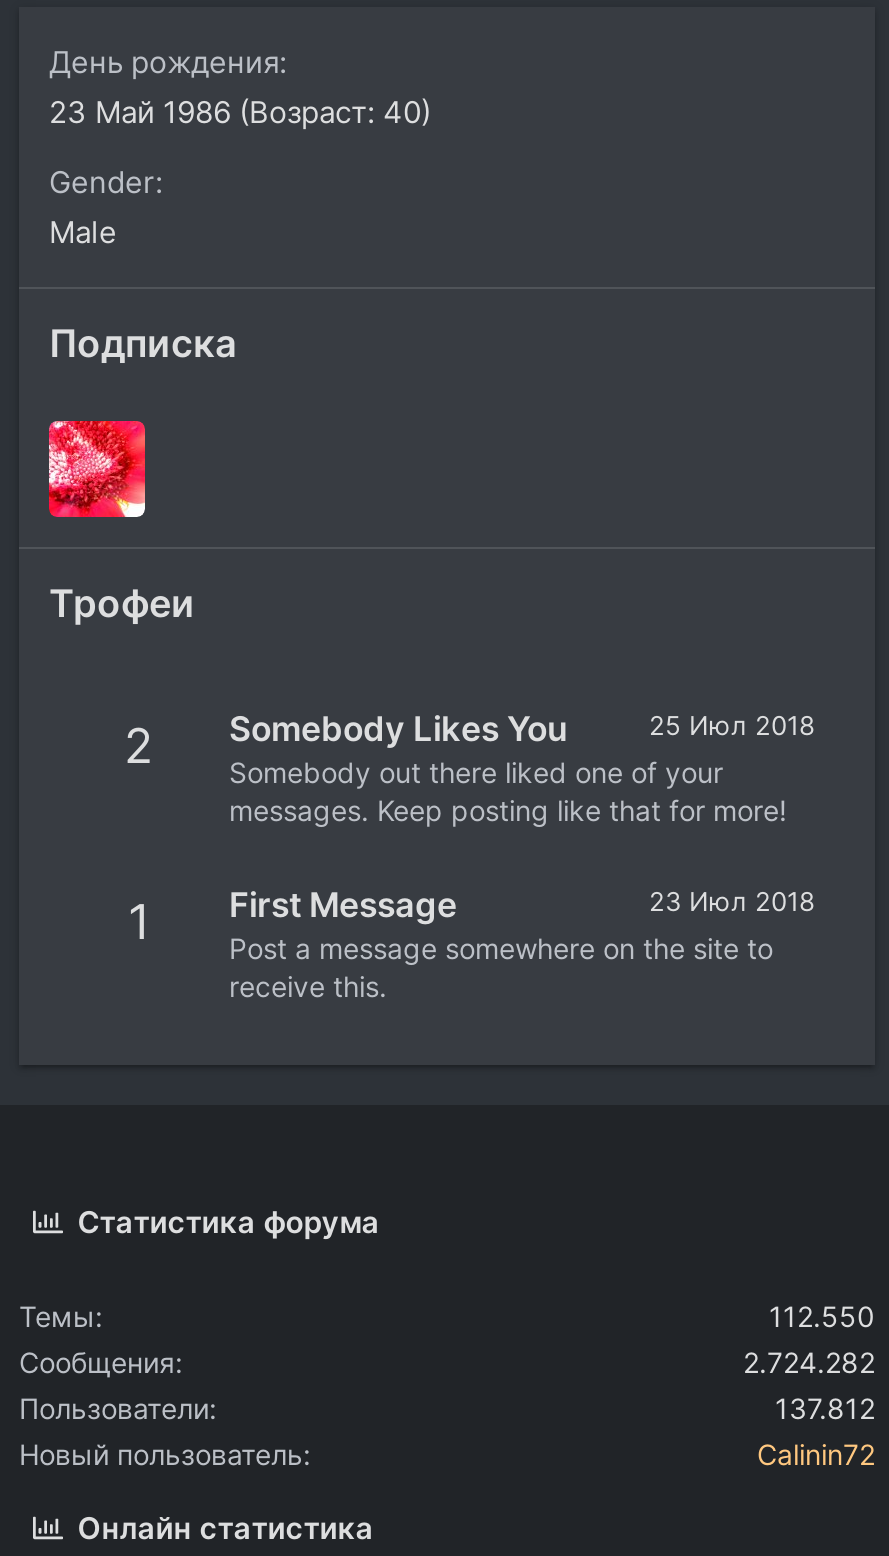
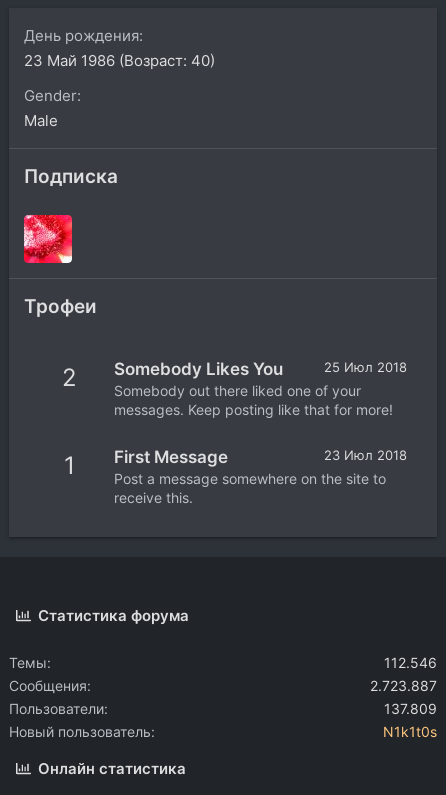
- 112.550
+ 112.546

- 2.724.282
+ 2.723.887

- 137.812
+ 137.809

- Calinin72
+ N1k1t0s
